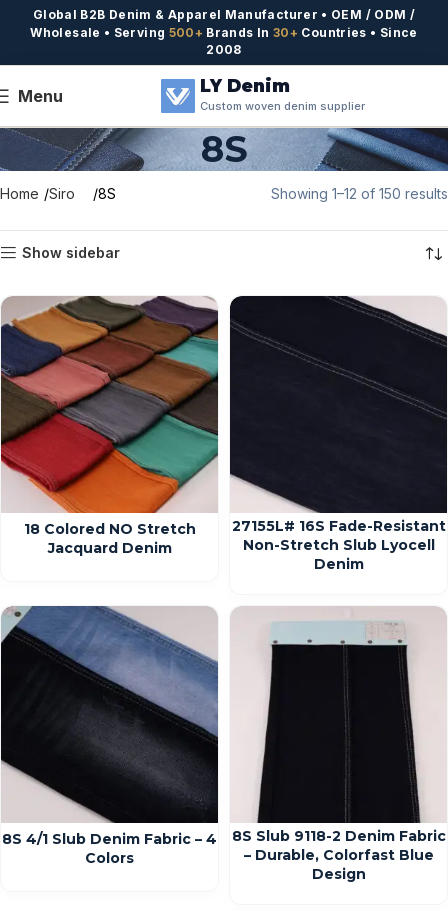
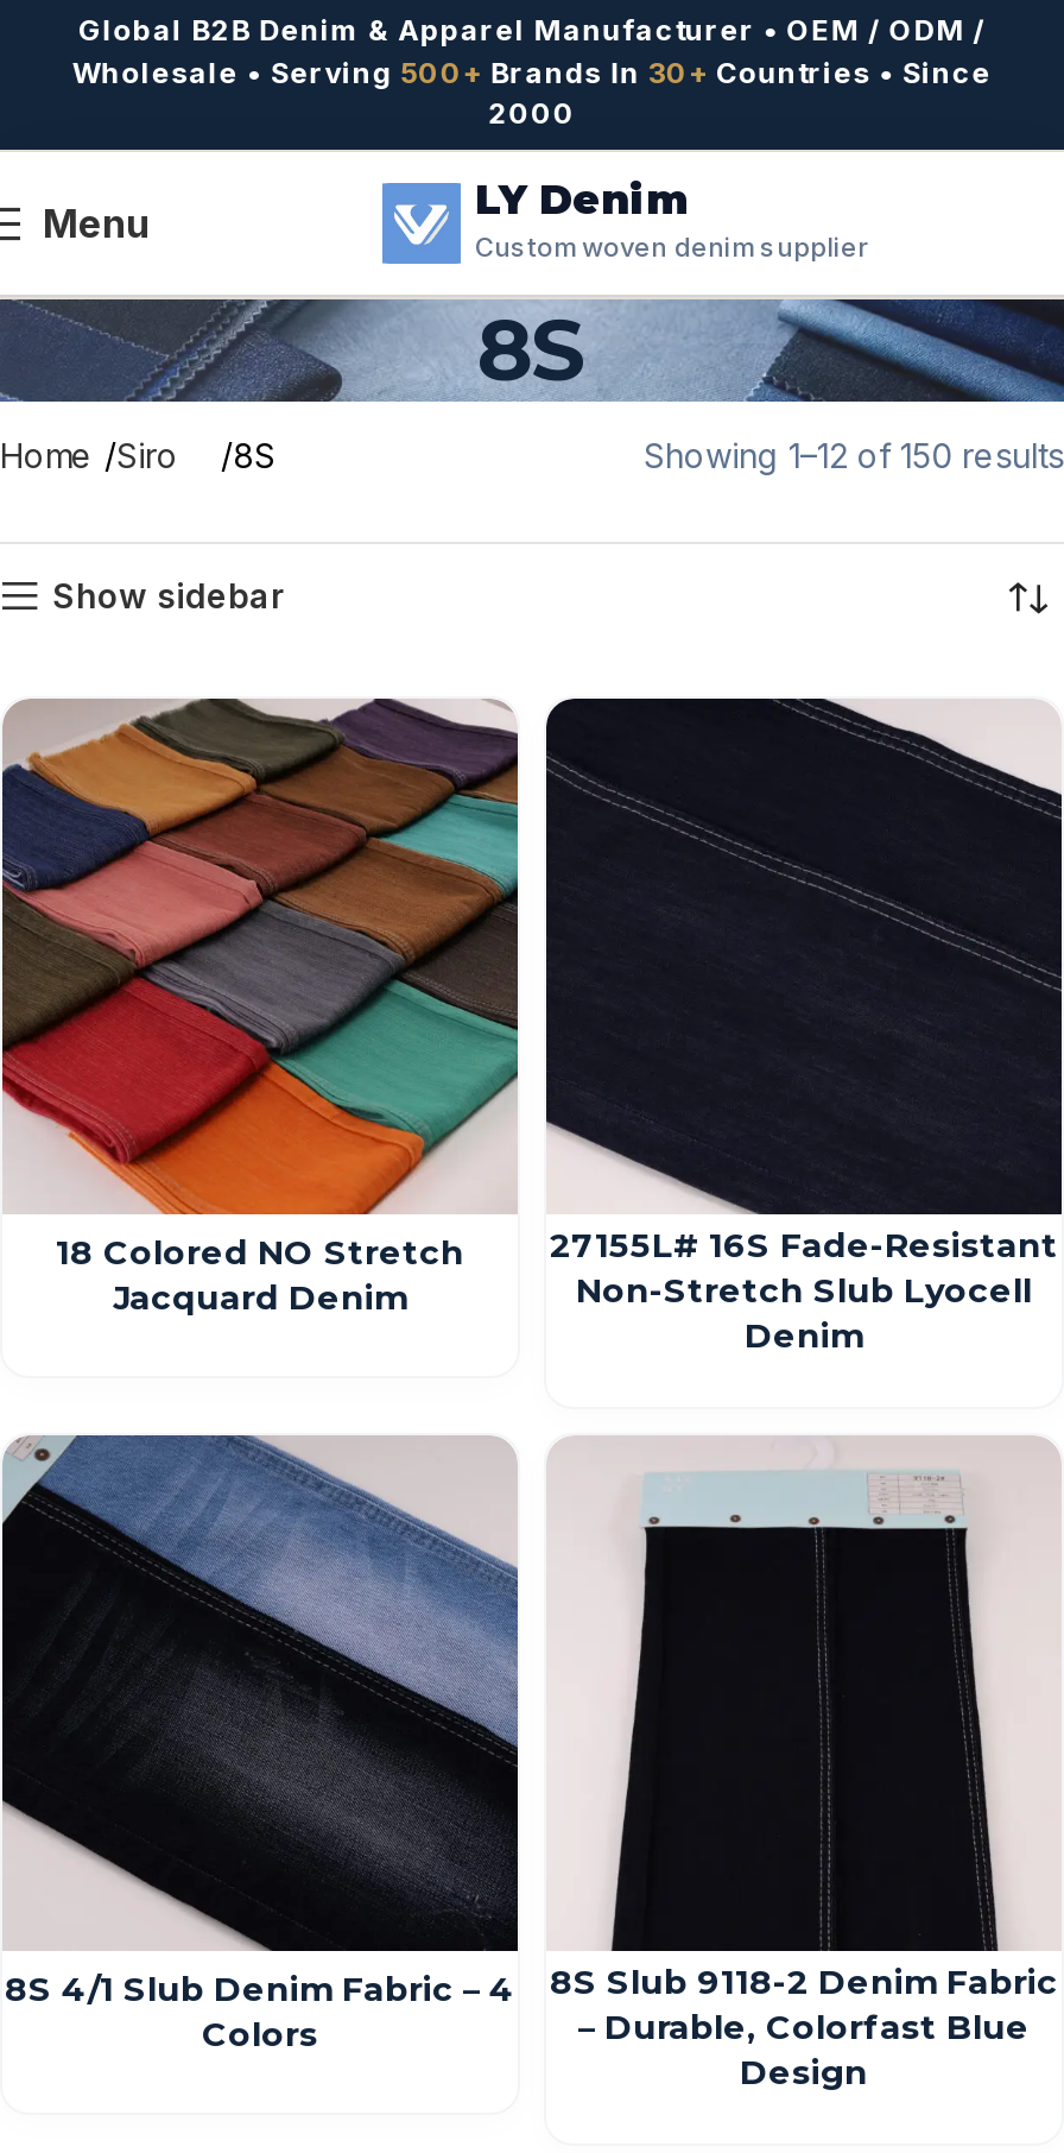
- 2008
+ 2000
